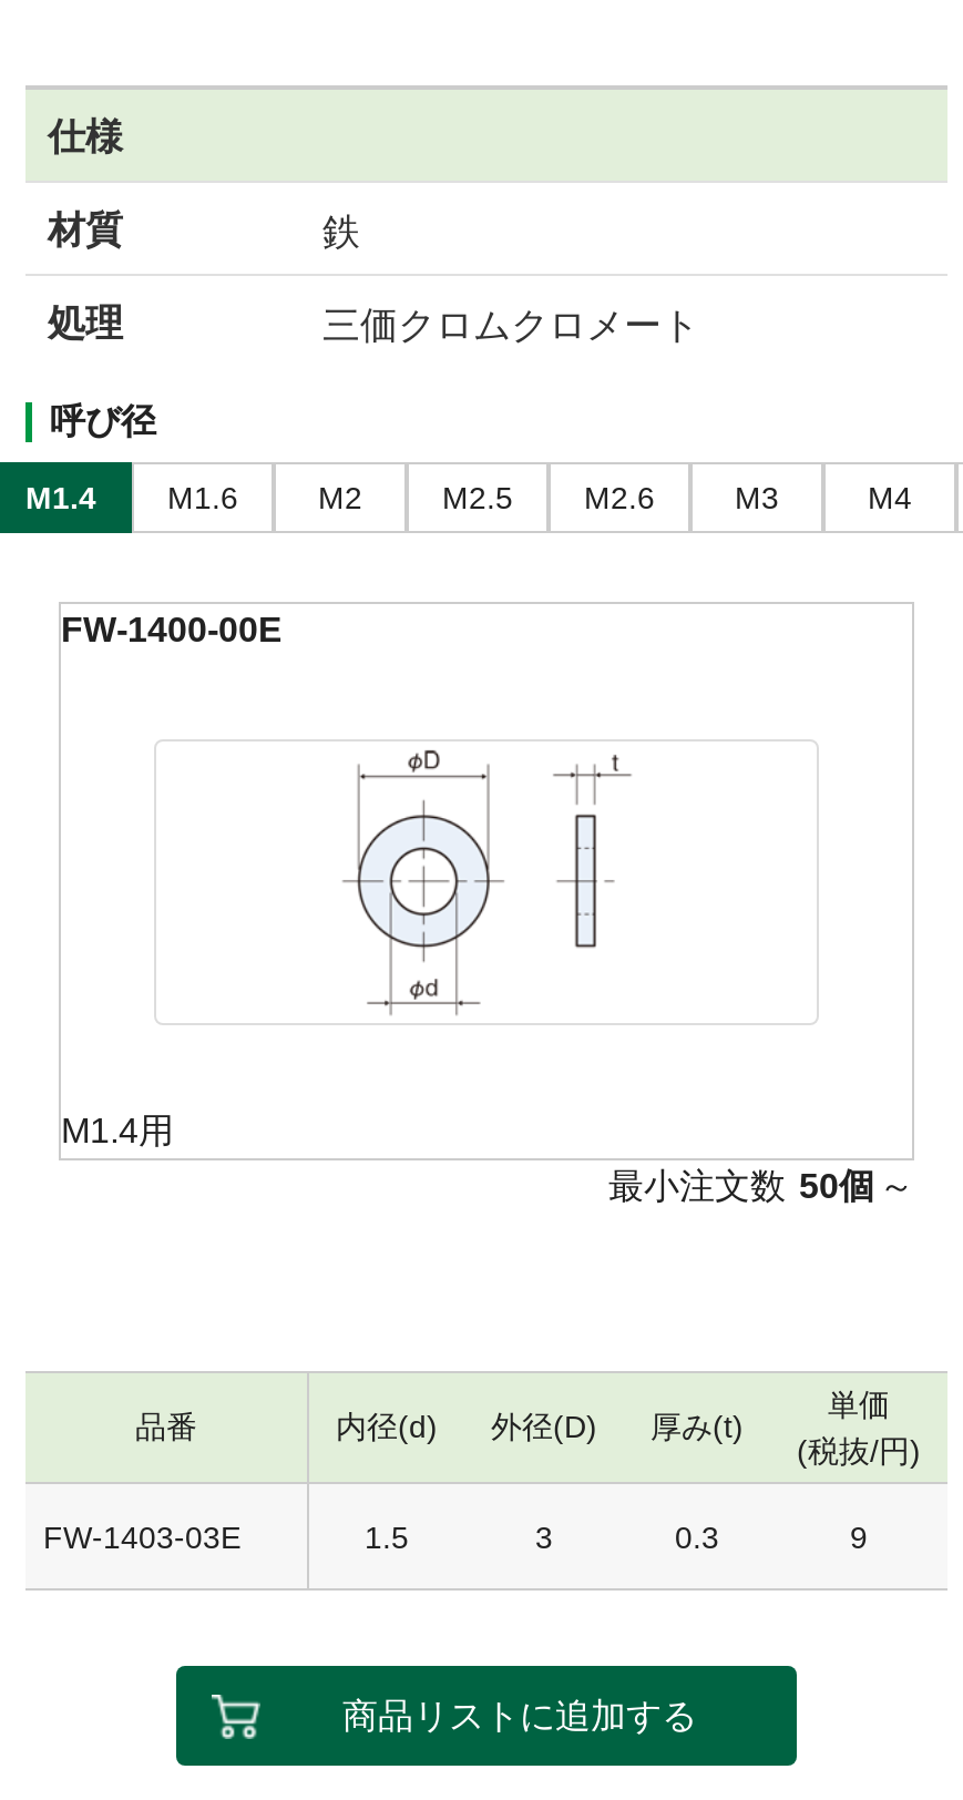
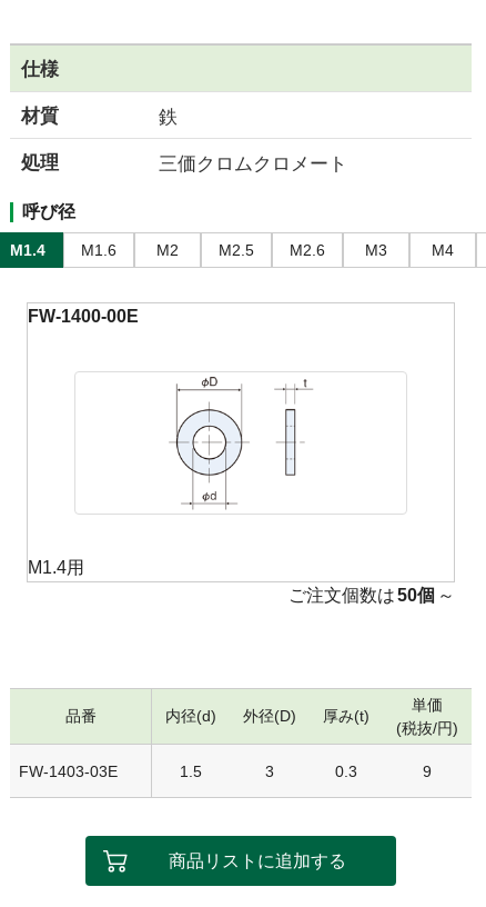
- 最小注文数 50個 ～
+ ご注文個数は 50個 ～
